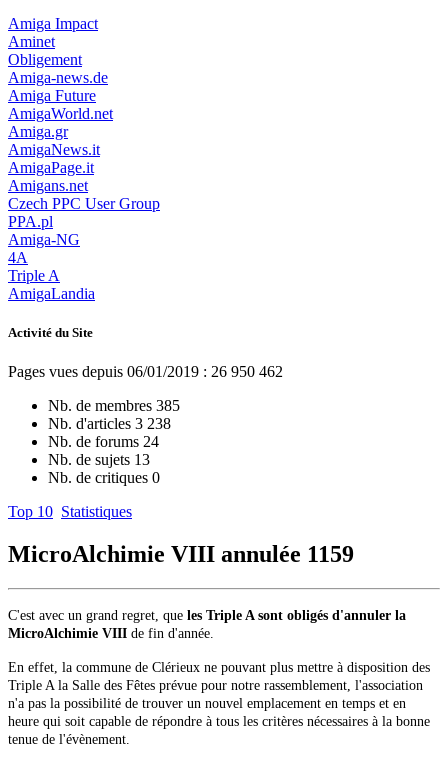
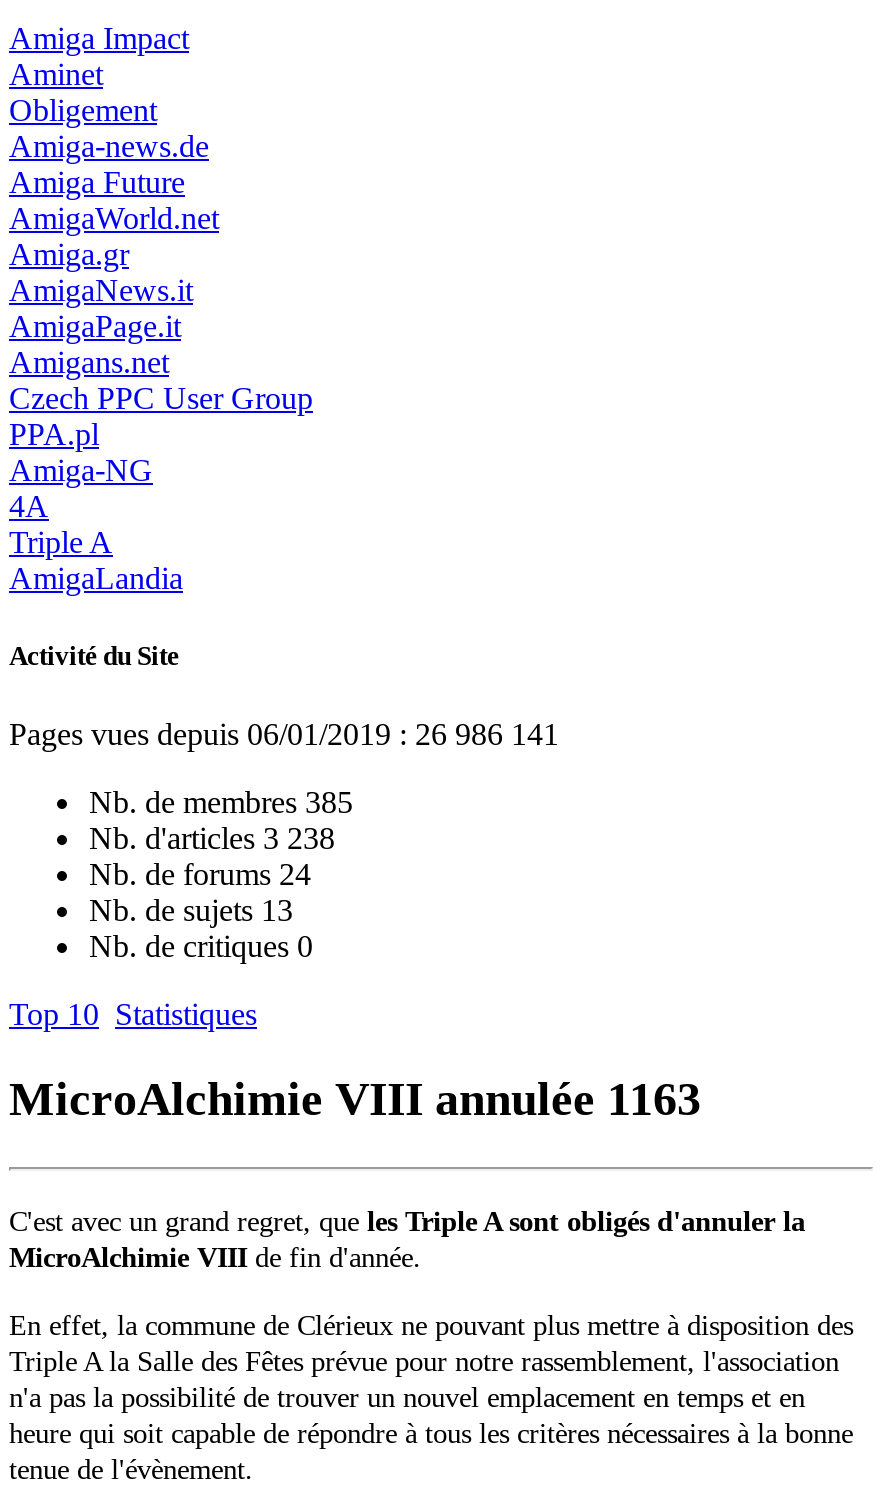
- Pages vues depuis 06/01/2019 : 26 950 462
+ Pages vues depuis 06/01/2019 : 26 986 141

- MicroAlchimie VIII annulée 1159
+ MicroAlchimie VIII annulée 1163
